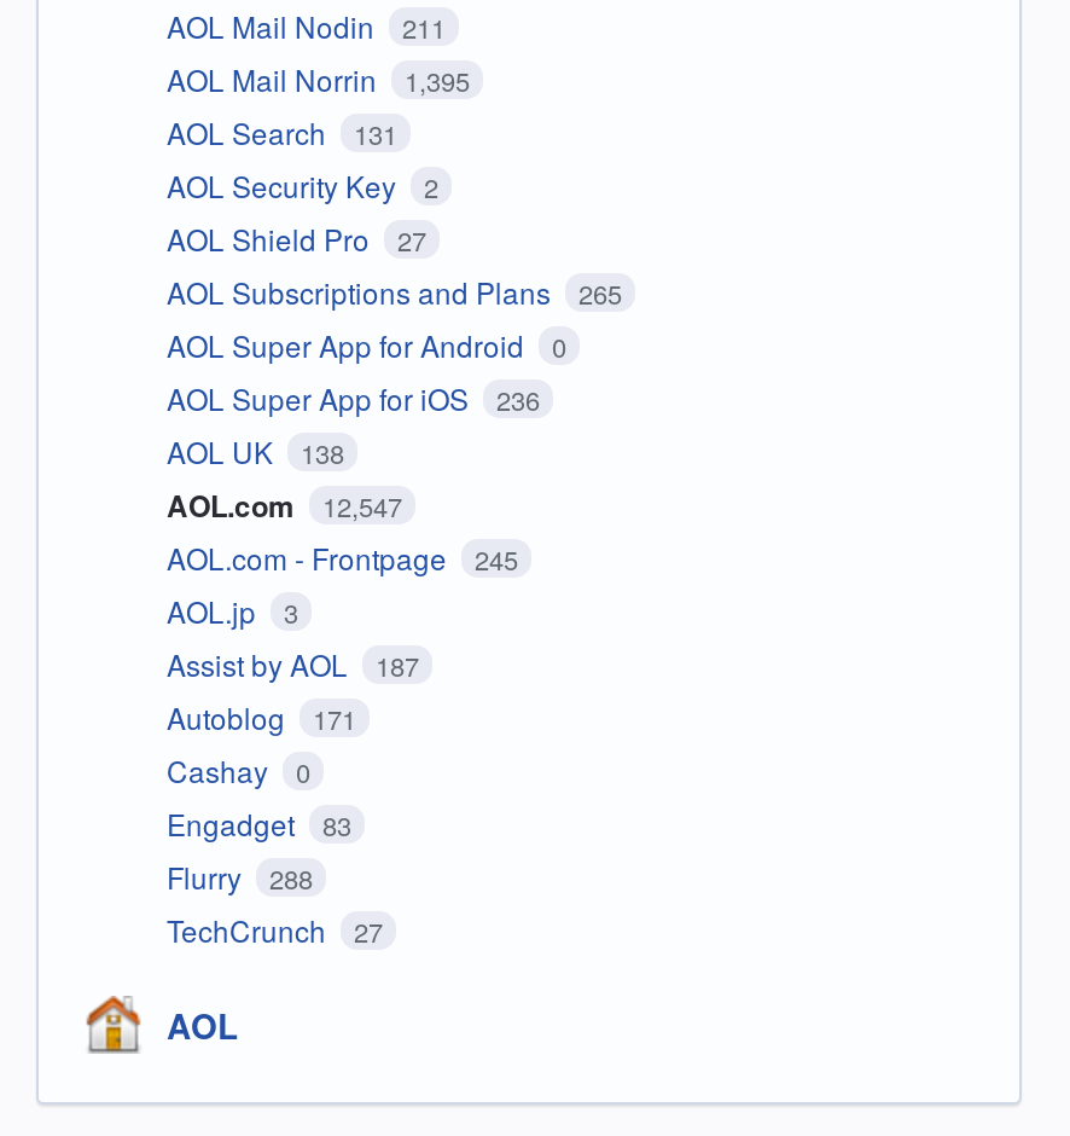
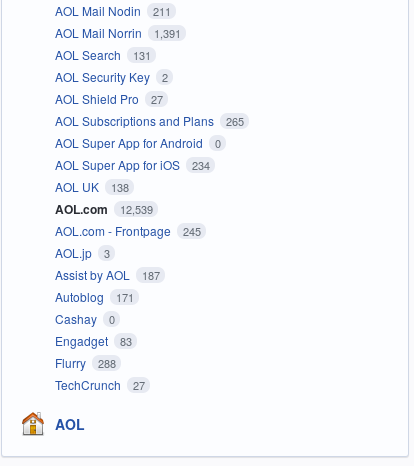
- AOL Mail Norrin 1,395
+ AOL Mail Norrin 1,391

- AOL Super App for iOS 236
+ AOL Super App for iOS 234

- AOL.com 12,547
+ AOL.com 12,539
